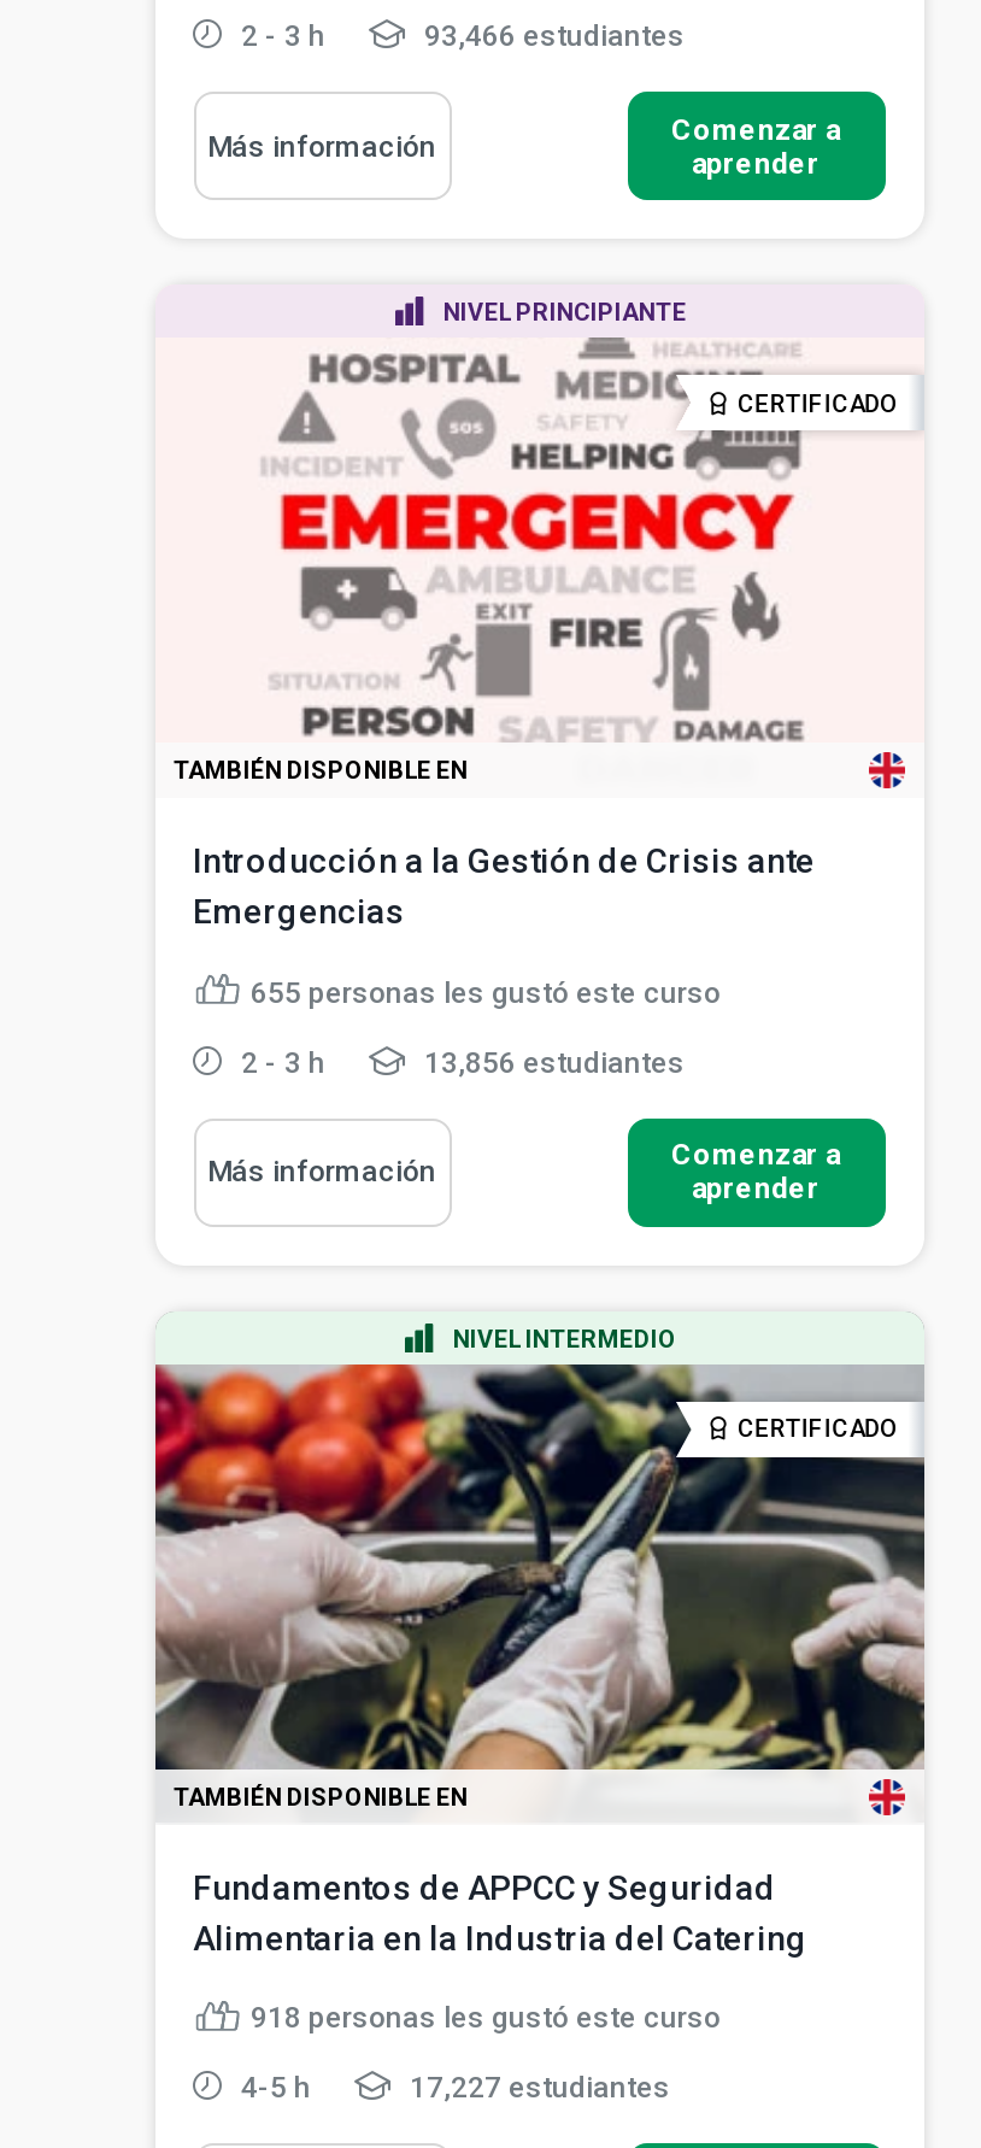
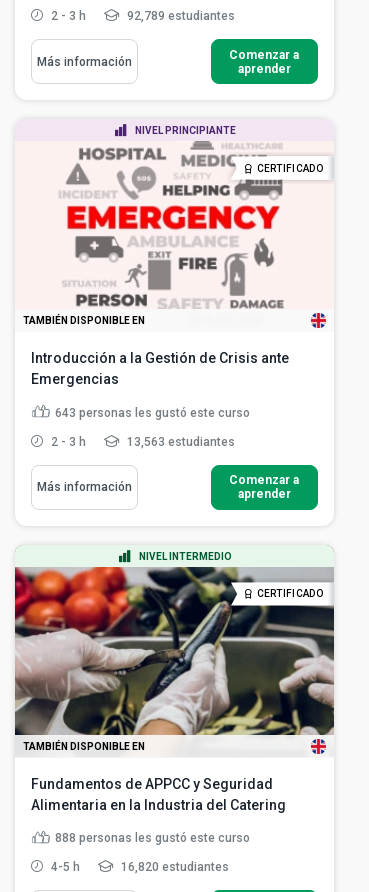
- 93,466 estudiantes
+ 92,789 estudiantes

- 655 personas les gustó este curso
+ 643 personas les gustó este curso

- 13,856 estudiantes
+ 13,563 estudiantes

- 918 personas les gustó este curso
+ 888 personas les gustó este curso

- 17,227 estudiantes
+ 16,820 estudiantes
